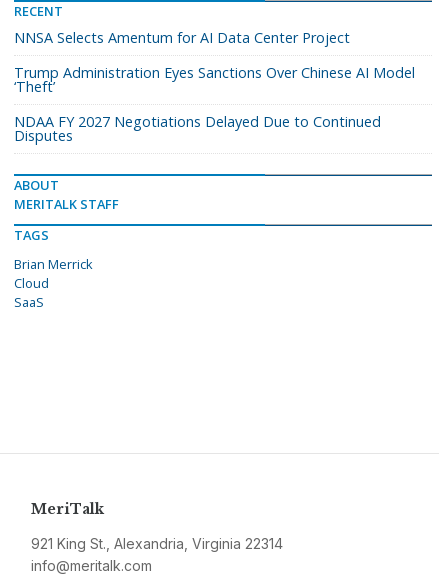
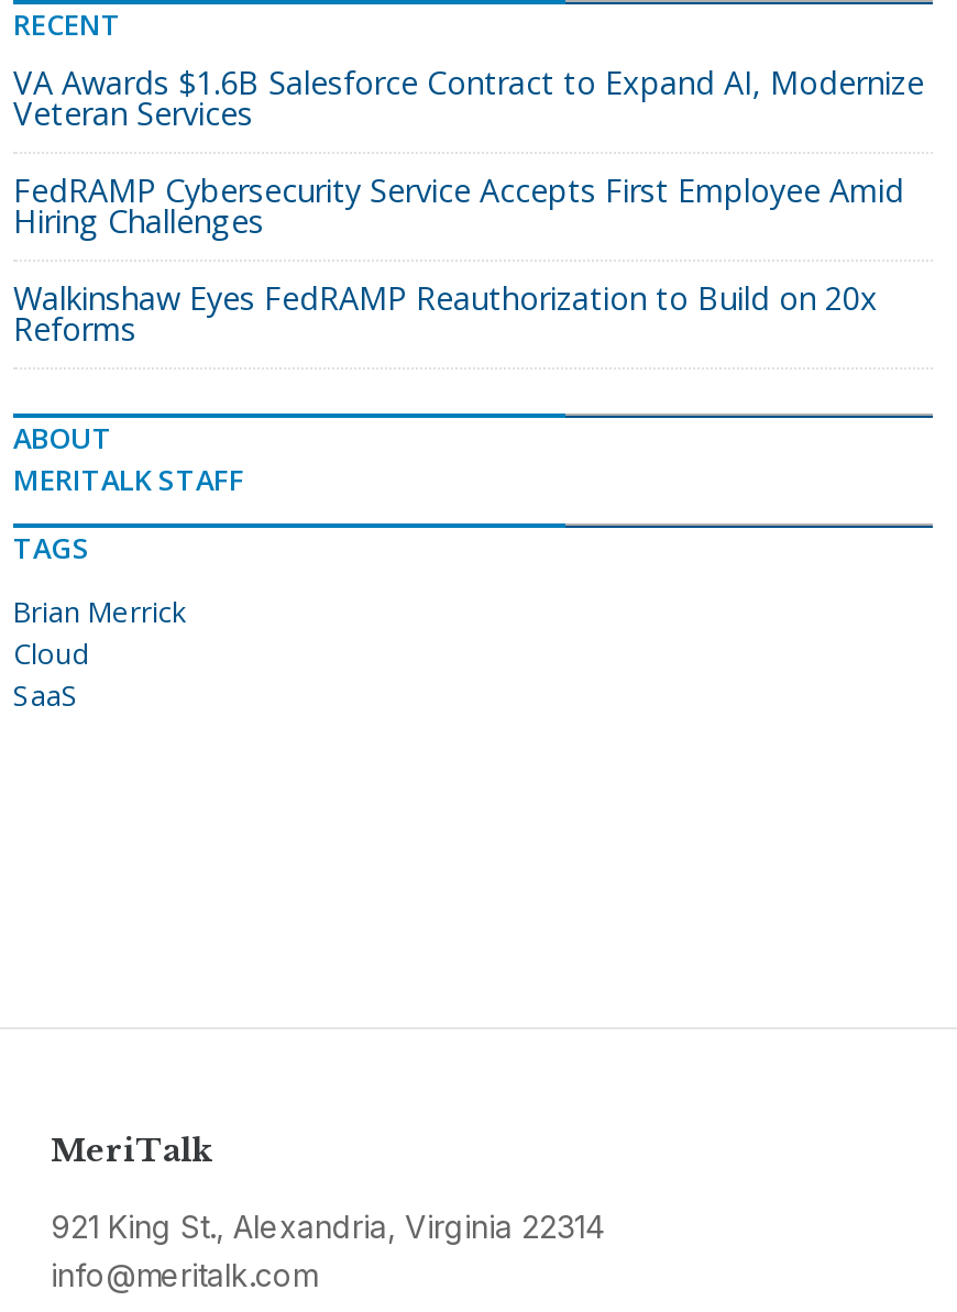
- NNSA Selects Amentum for AI Data Center Project
+ VA Awards $1.6B Salesforce Contract to Expand AI, Modernize
+ Veteran Services

- Trump Administration Eyes Sanctions Over Chinese AI Model
- ‘Theft’
+ FedRAMP Cybersecurity Service Accepts First Employee Amid
+ Hiring Challenges

- NDAA FY 2027 Negotiations Delayed Due to Continued
- Disputes
+ Walkinshaw Eyes FedRAMP Reauthorization to Build on 20x
+ Reforms
